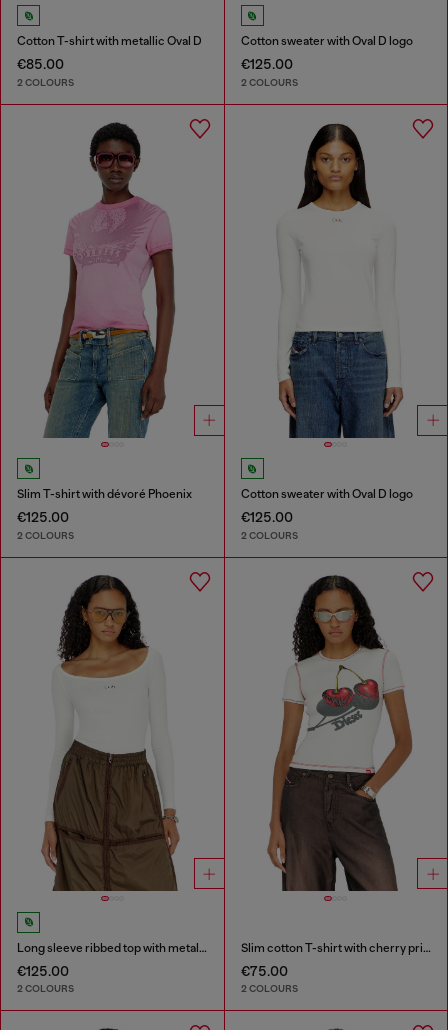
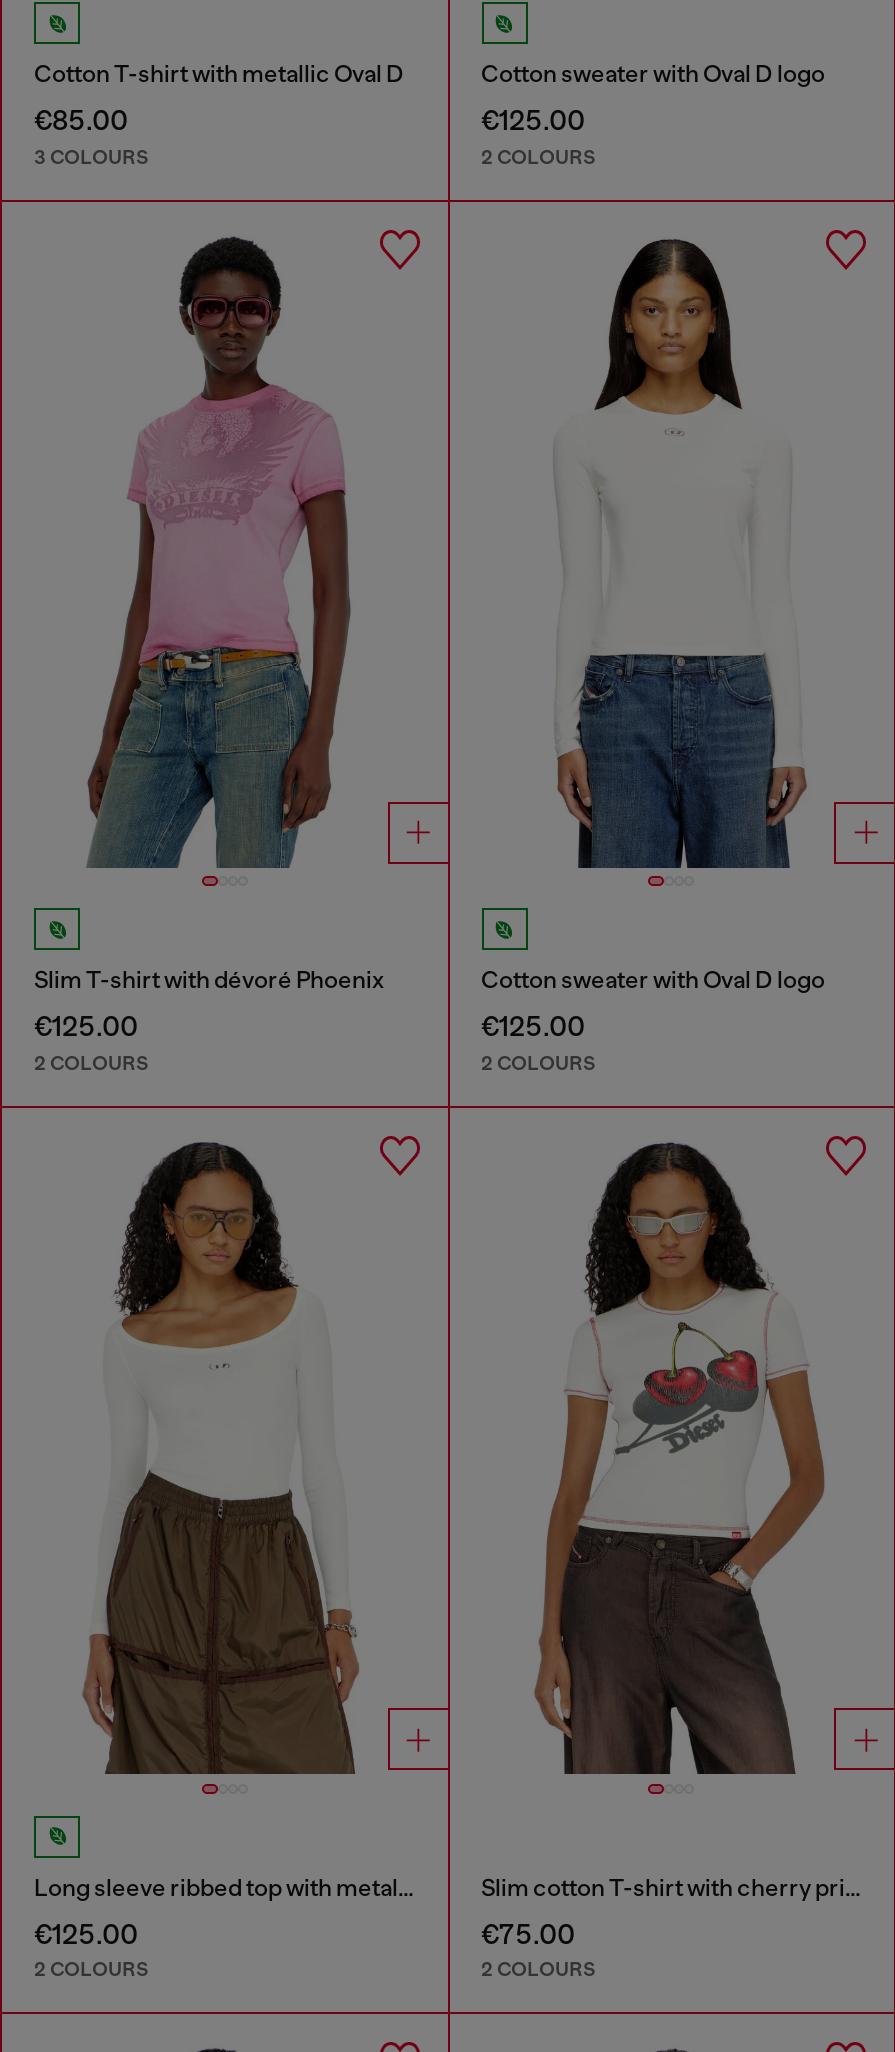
- 2 COLOURS
+ 3 COLOURS
